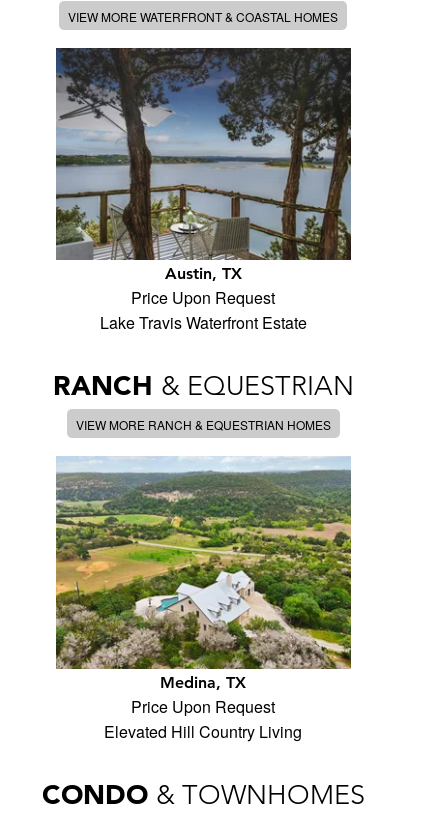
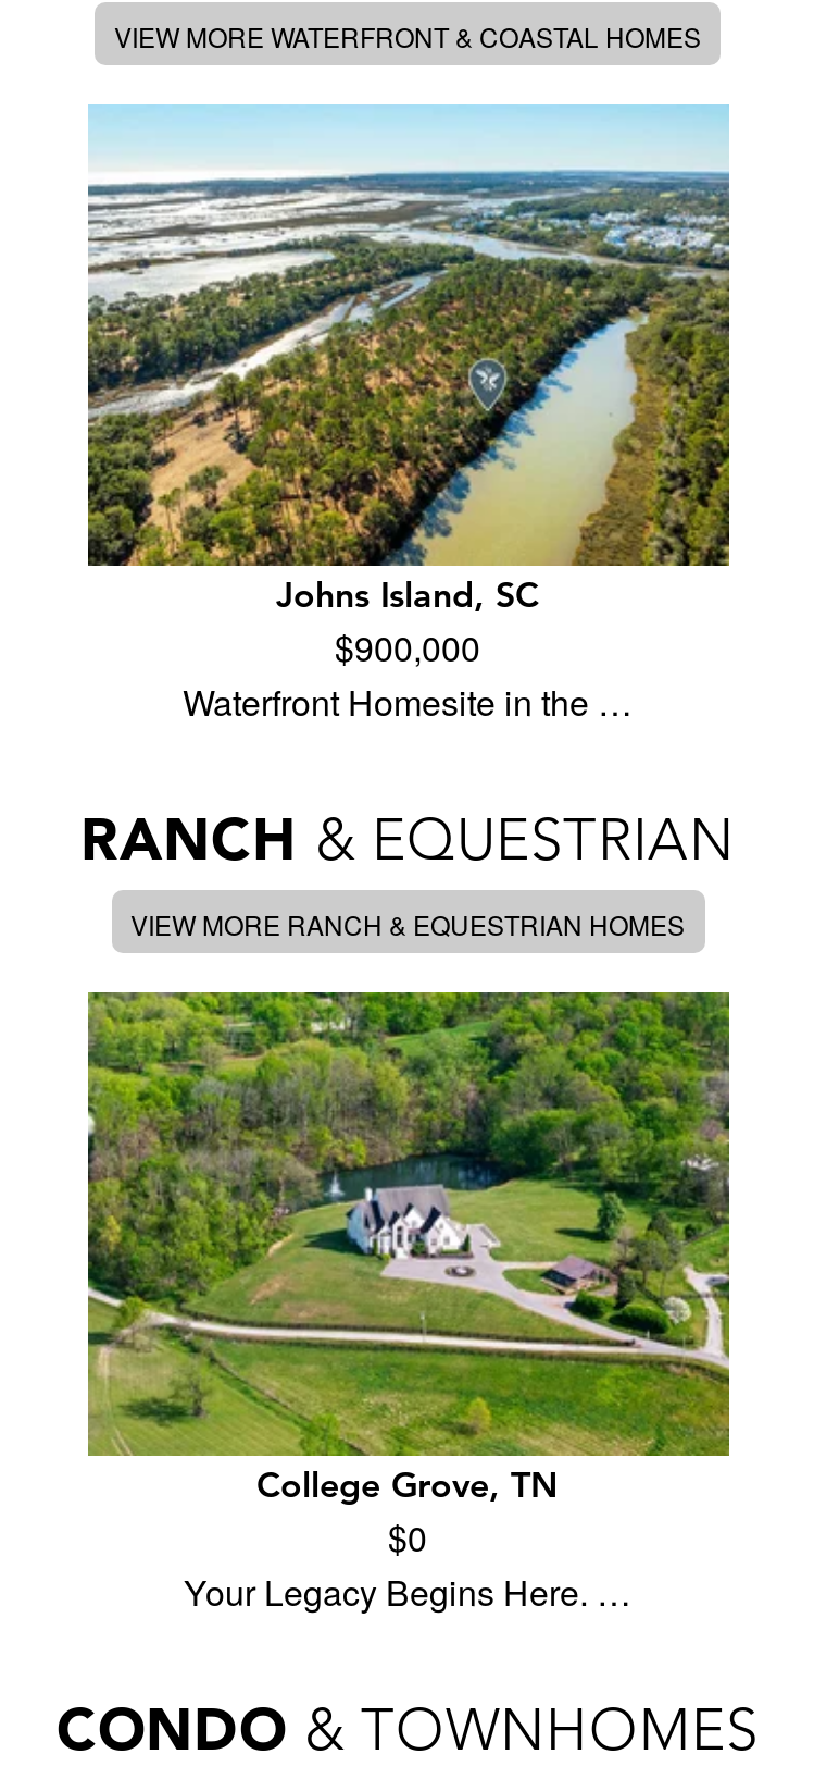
- [image]
- Austin, TX
- Price Upon Request
- Lake Travis Waterfront Estate
+ [image]
+ Johns Island, SC
+ $900,000
+ Waterfront Homesite in the …

- [image]
- Medina, TX
- Price Upon Request
- Elevated Hill Country Living
+ [image]
+ College Grove, TN
+ $0
+ Your Legacy Begins Here. …
